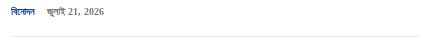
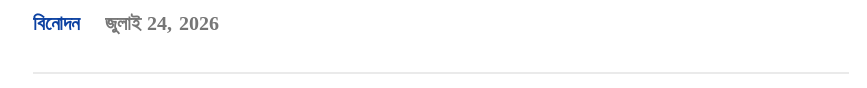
- বিনোদন জুলাই 21, 2026
+ বিনোদন জুলাই 24, 2026
